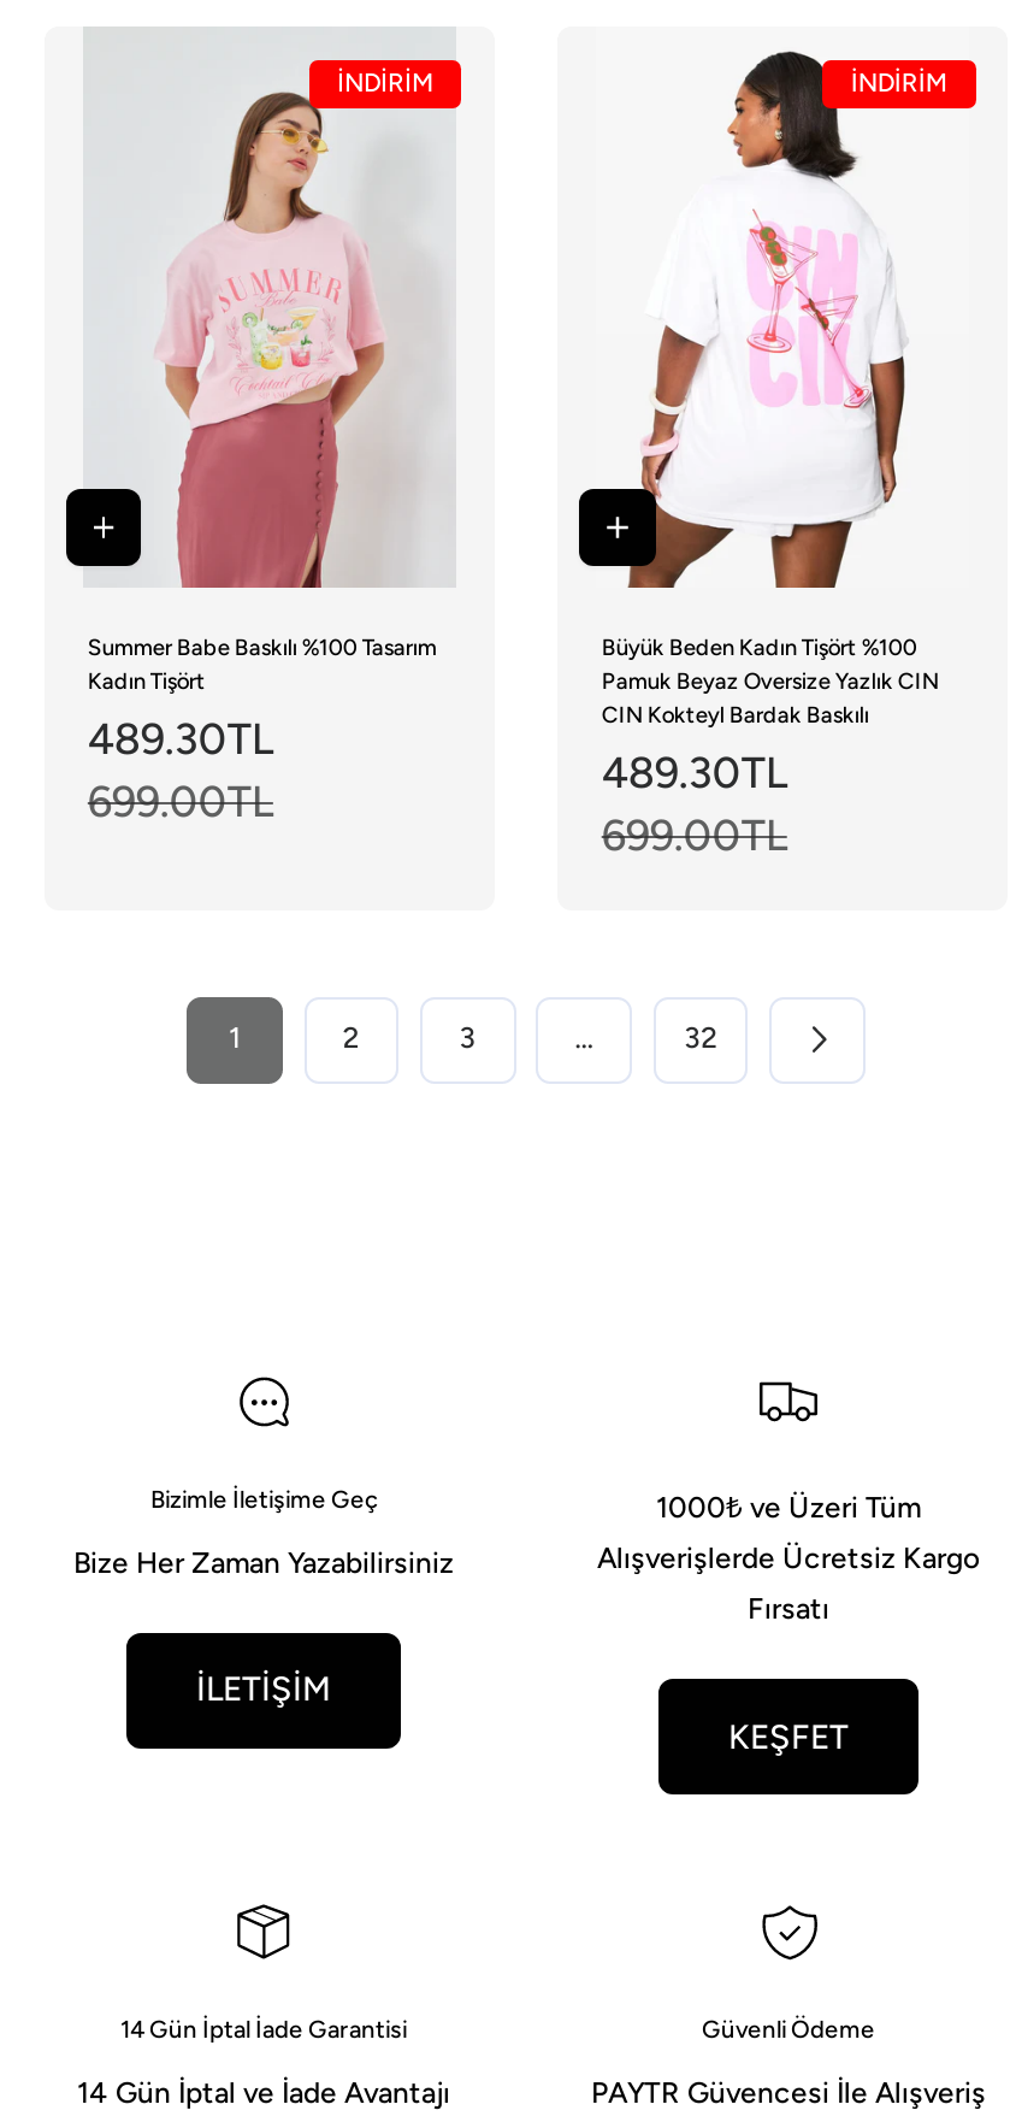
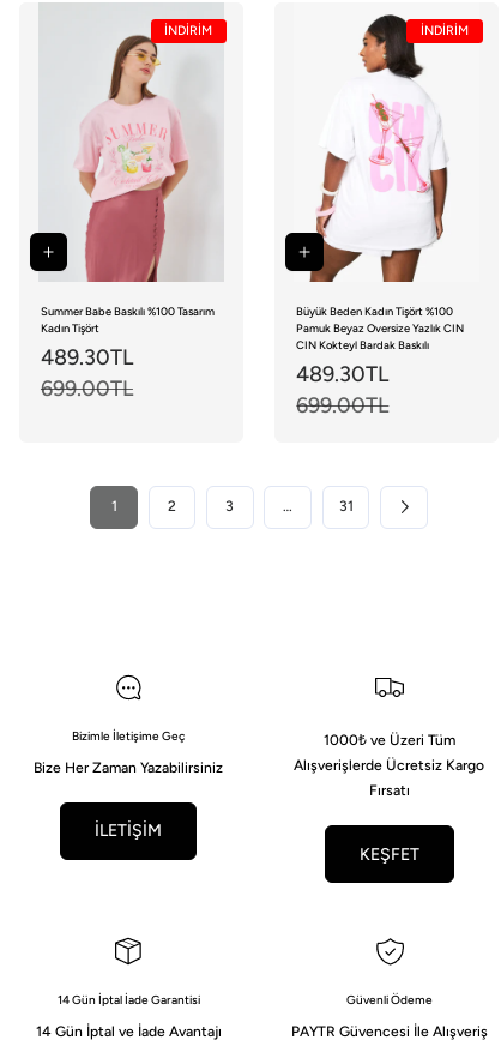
- 32
+ 31
